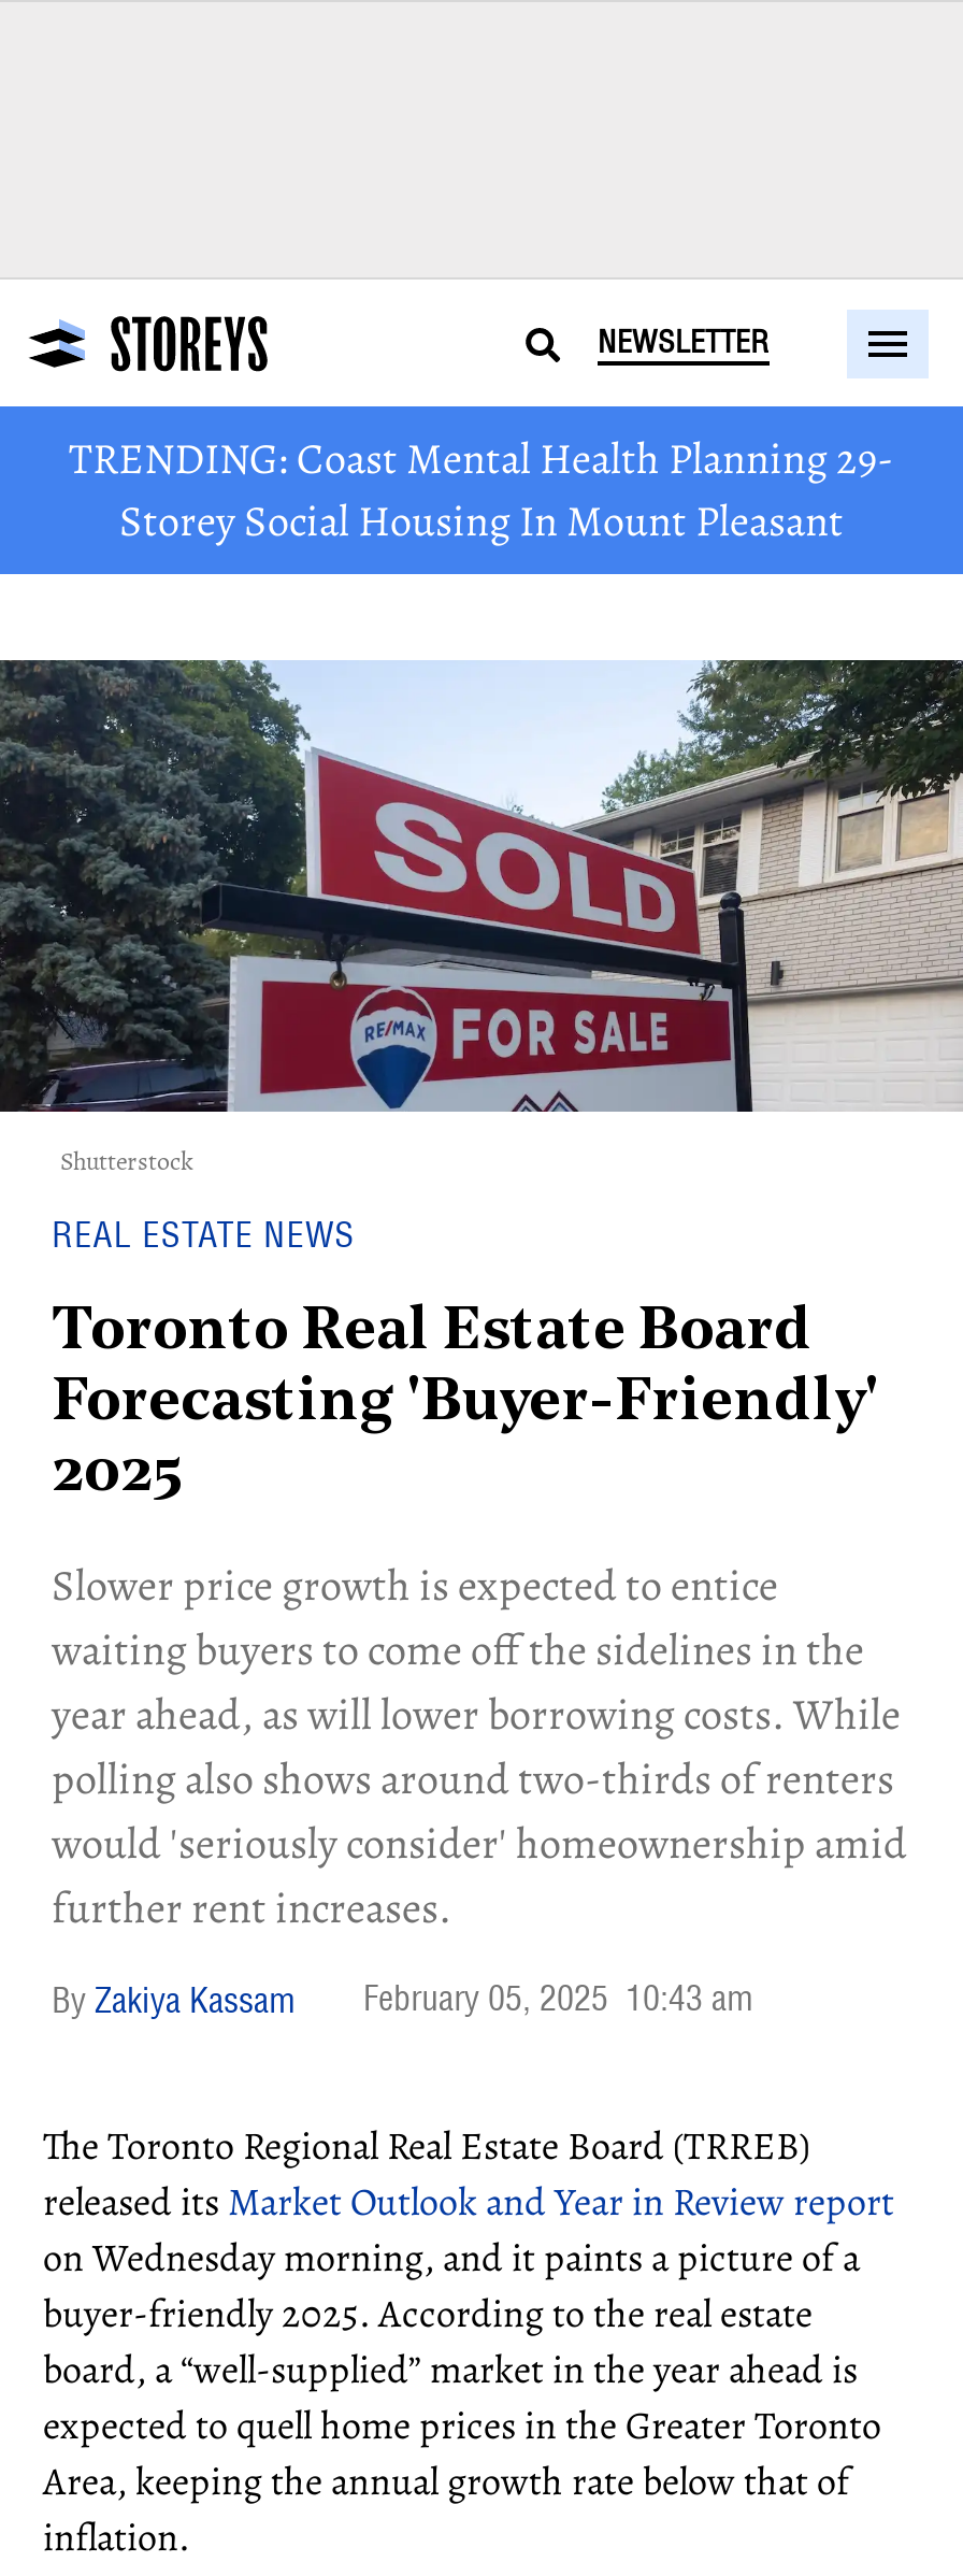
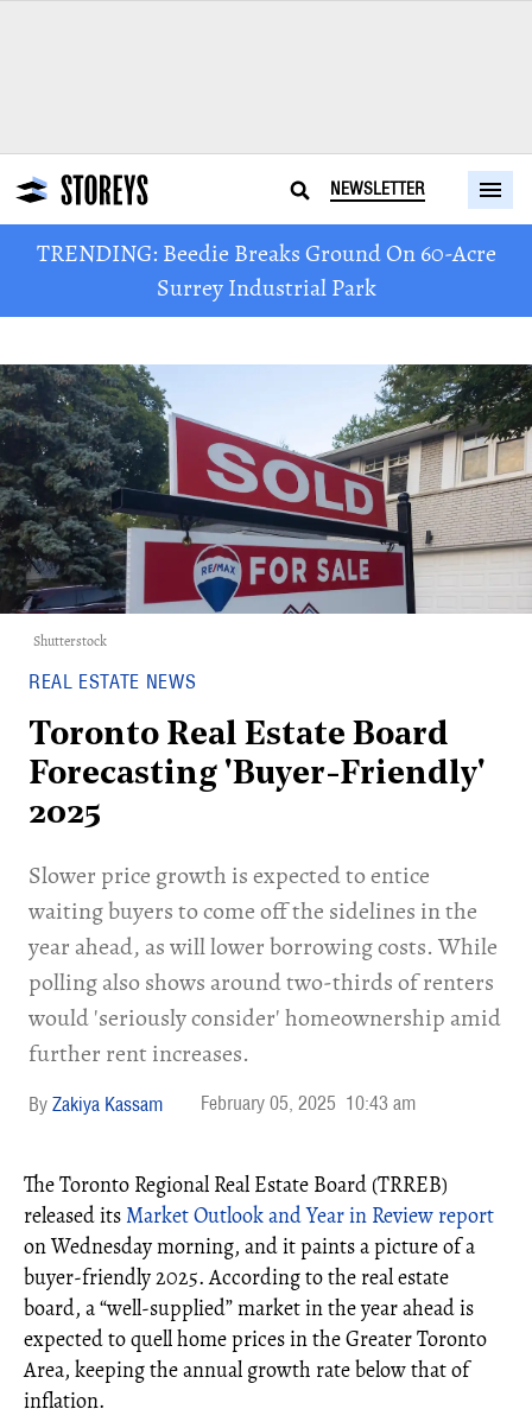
- TRENDING: Coast Mental Health Planning 29-
- Storey Social Housing In Mount Pleasant
+ TRENDING: Beedie Breaks Ground On 60-Acre
+ Surrey Industrial Park
